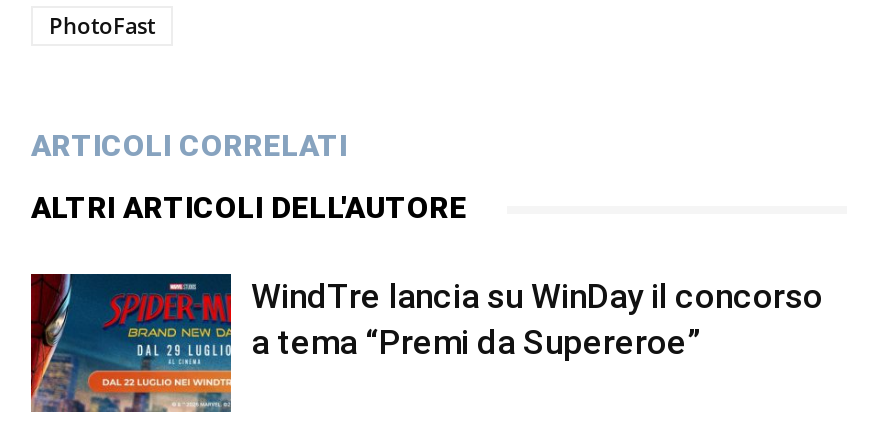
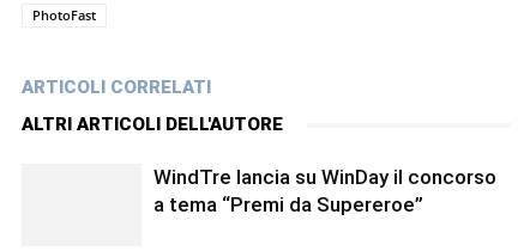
- [image]
